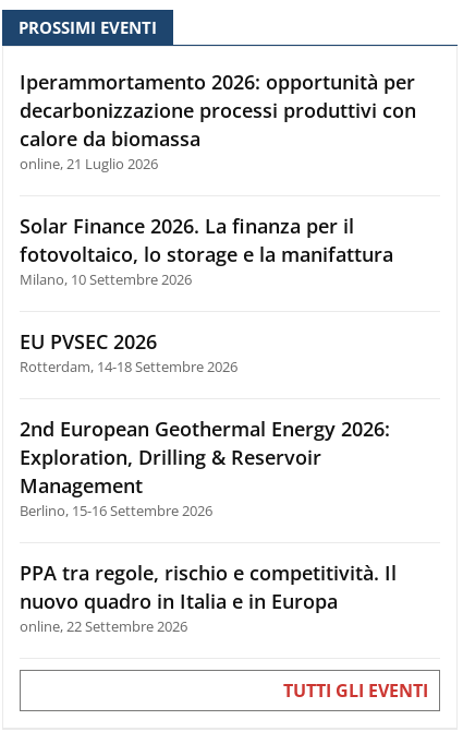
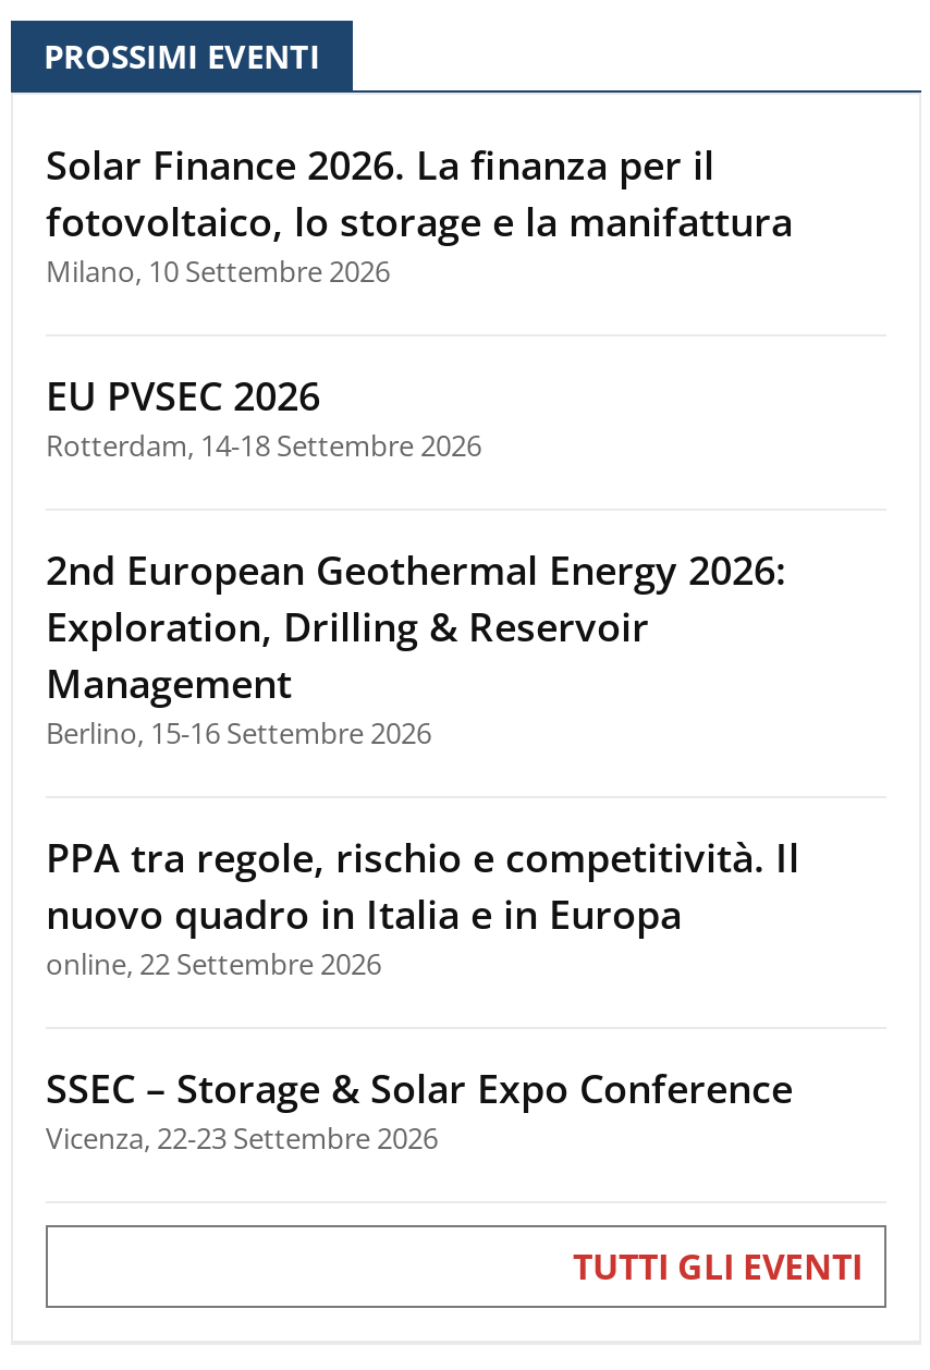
- Iperammortamento 2026: opportunità per
- decarbonizzazione processi produttivi con
- calore da biomassa
- online, 21 Luglio 2026

moved up: Solar Finance 2026. La finanza per il | fotovoltaico, lo storage e la manifattura | Milano, 10 Settembre 2026 | ... | nuovo quadro in Italia e in Europa | online, 22 Settembre 2026

+ SSEC – Storage & Solar Expo Conference
+ Vicenza, 22-23 Settembre 2026
